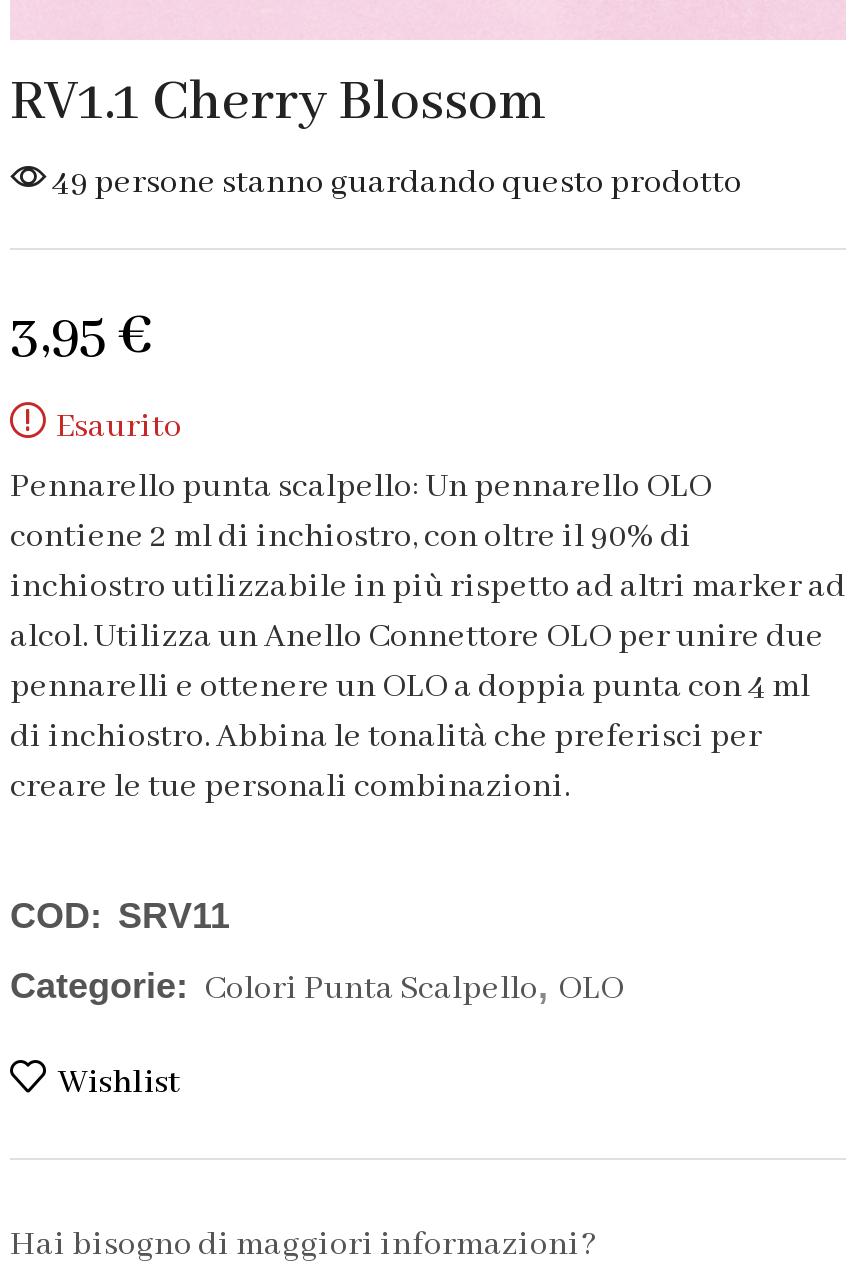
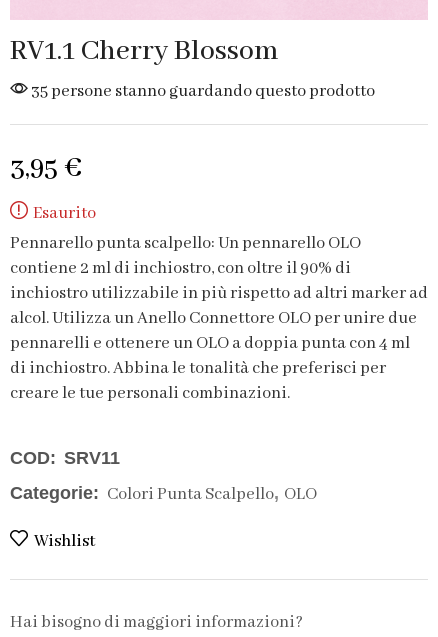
- 49 persone stanno guardando questo prodotto
+ 35 persone stanno guardando questo prodotto
